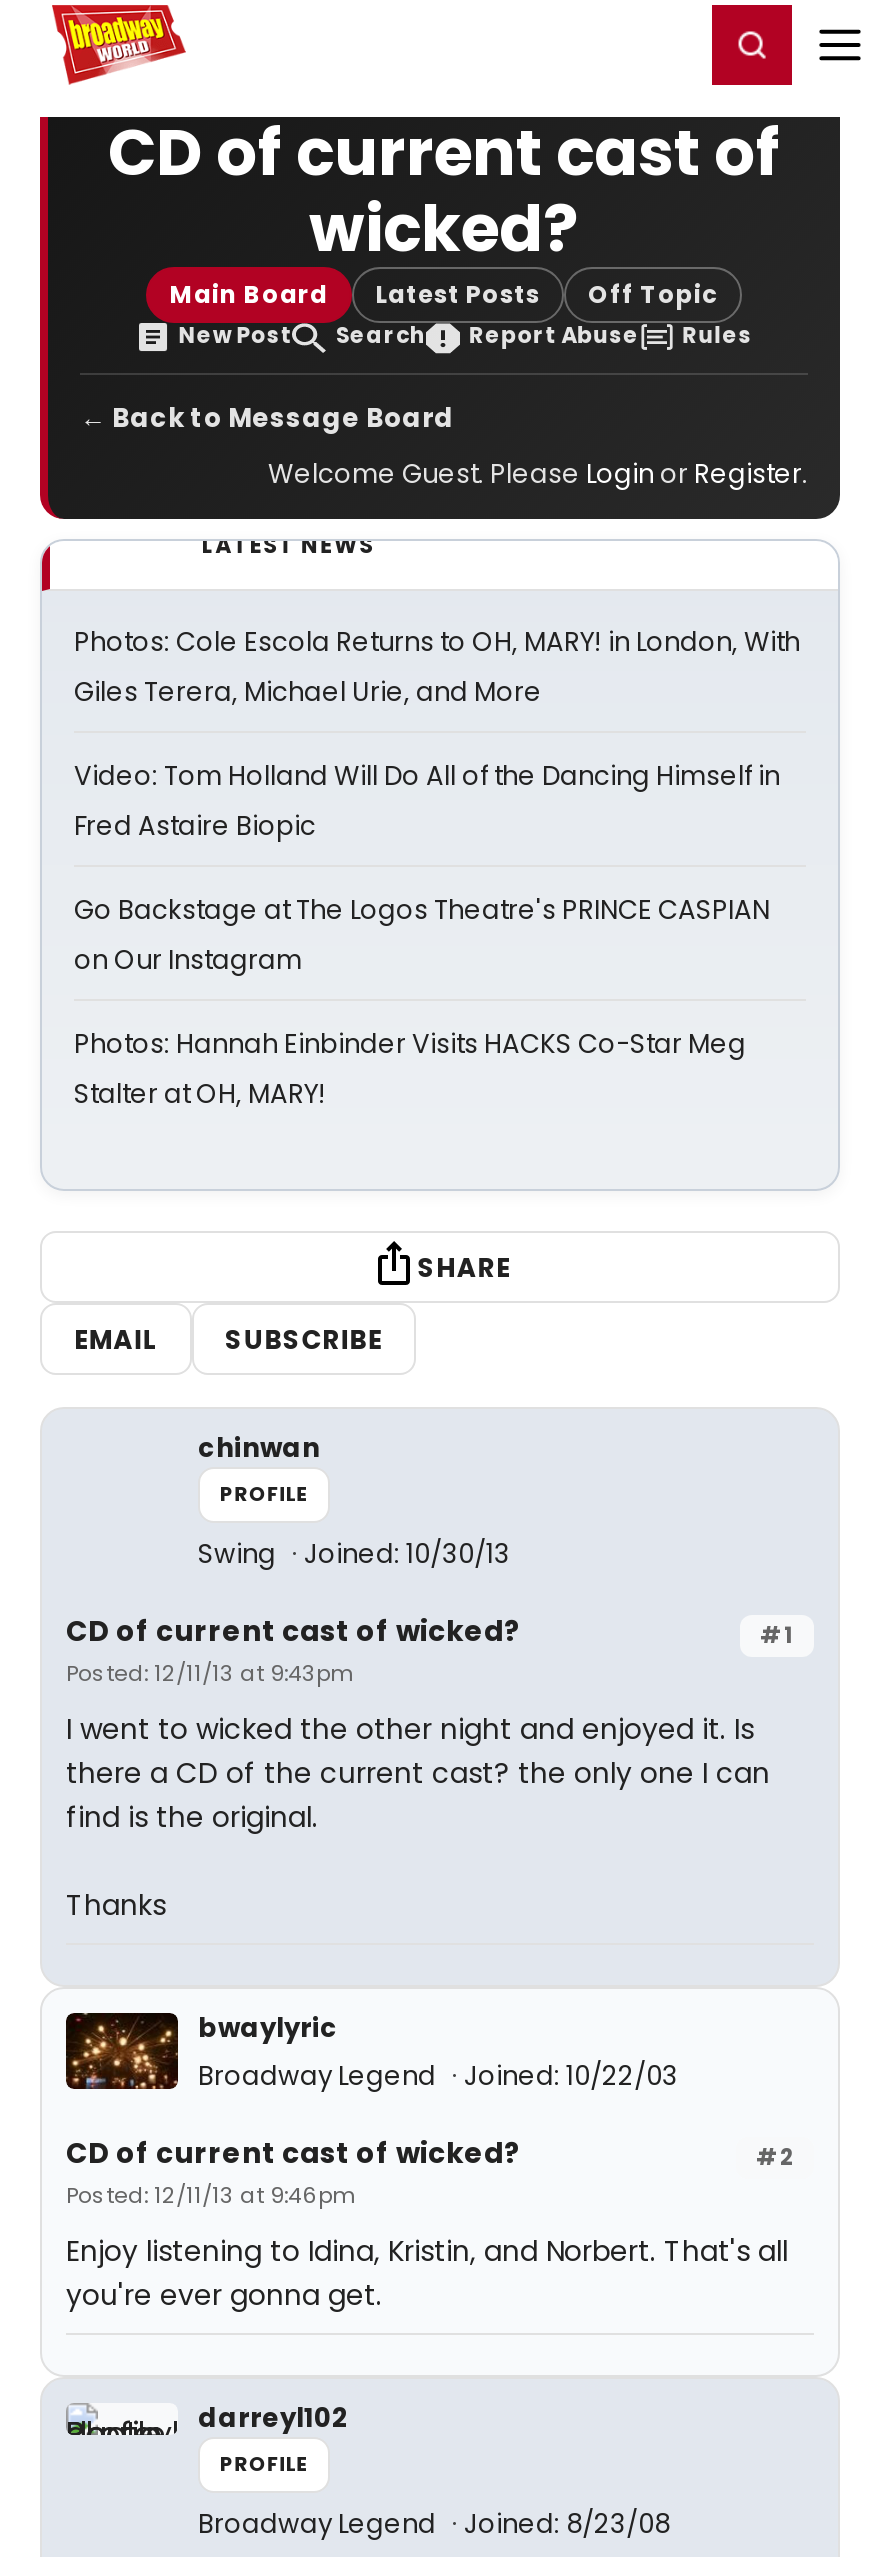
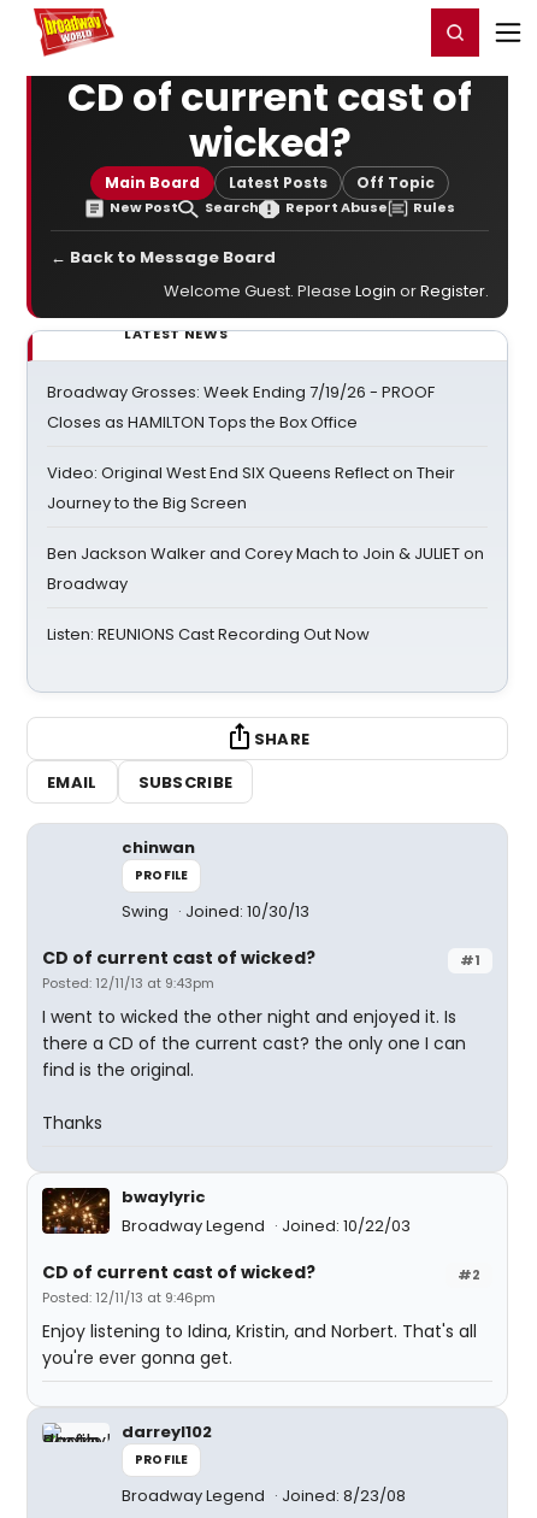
- Photos: Cole Escola Returns to OH, MARY! in London, With
- Giles Terera, Michael Urie, and More
+ Broadway Grosses: Week Ending 7/19/26 - PROOF
+ Closes as HAMILTON Tops the Box Office

- Video: Tom Holland Will Do All of the Dancing Himself in
- Fred Astaire Biopic
+ Video: Original West End SIX Queens Reflect on Their
+ Journey to the Big Screen

- Go Backstage at The Logos Theatre's PRINCE CASPIAN
- on Our Instagram
+ Ben Jackson Walker and Corey Mach to Join & JULIET on
+ Broadway

- Photos: Hannah Einbinder Visits HACKS Co-Star Meg
- Stalter at OH, MARY!
+ Listen: REUNIONS Cast Recording Out Now
